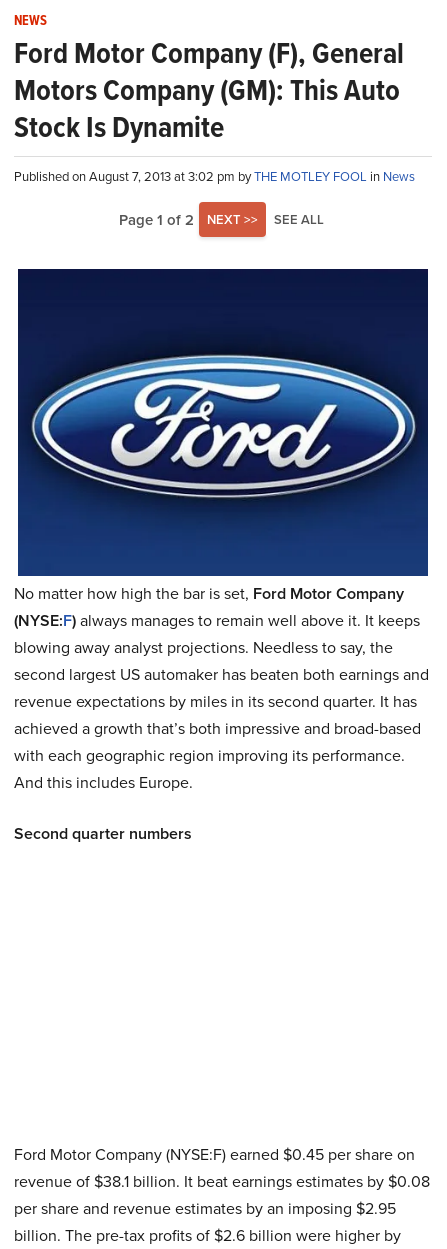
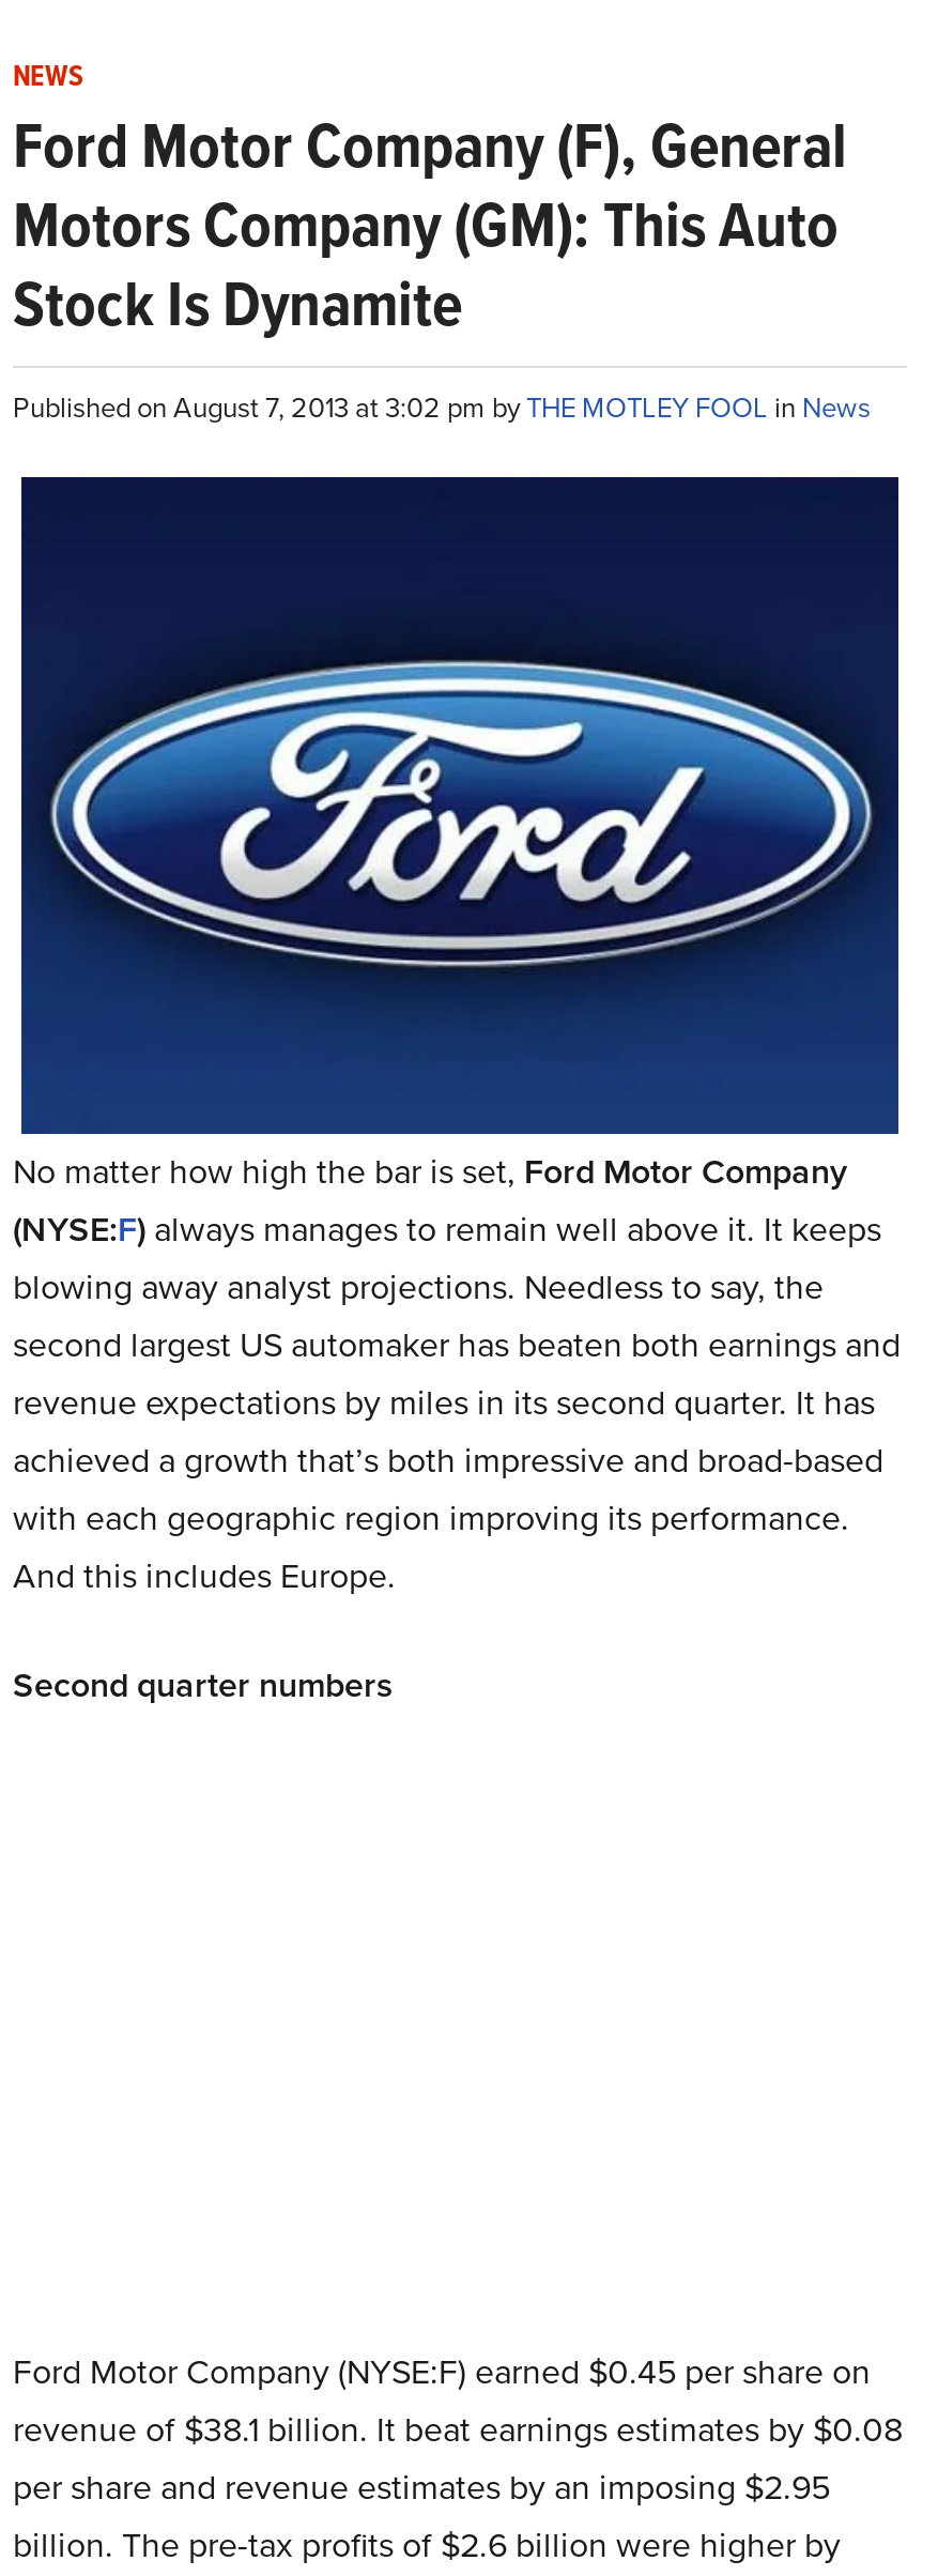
- Page 1 of 2
- NEXT >>
- SEE ALL
